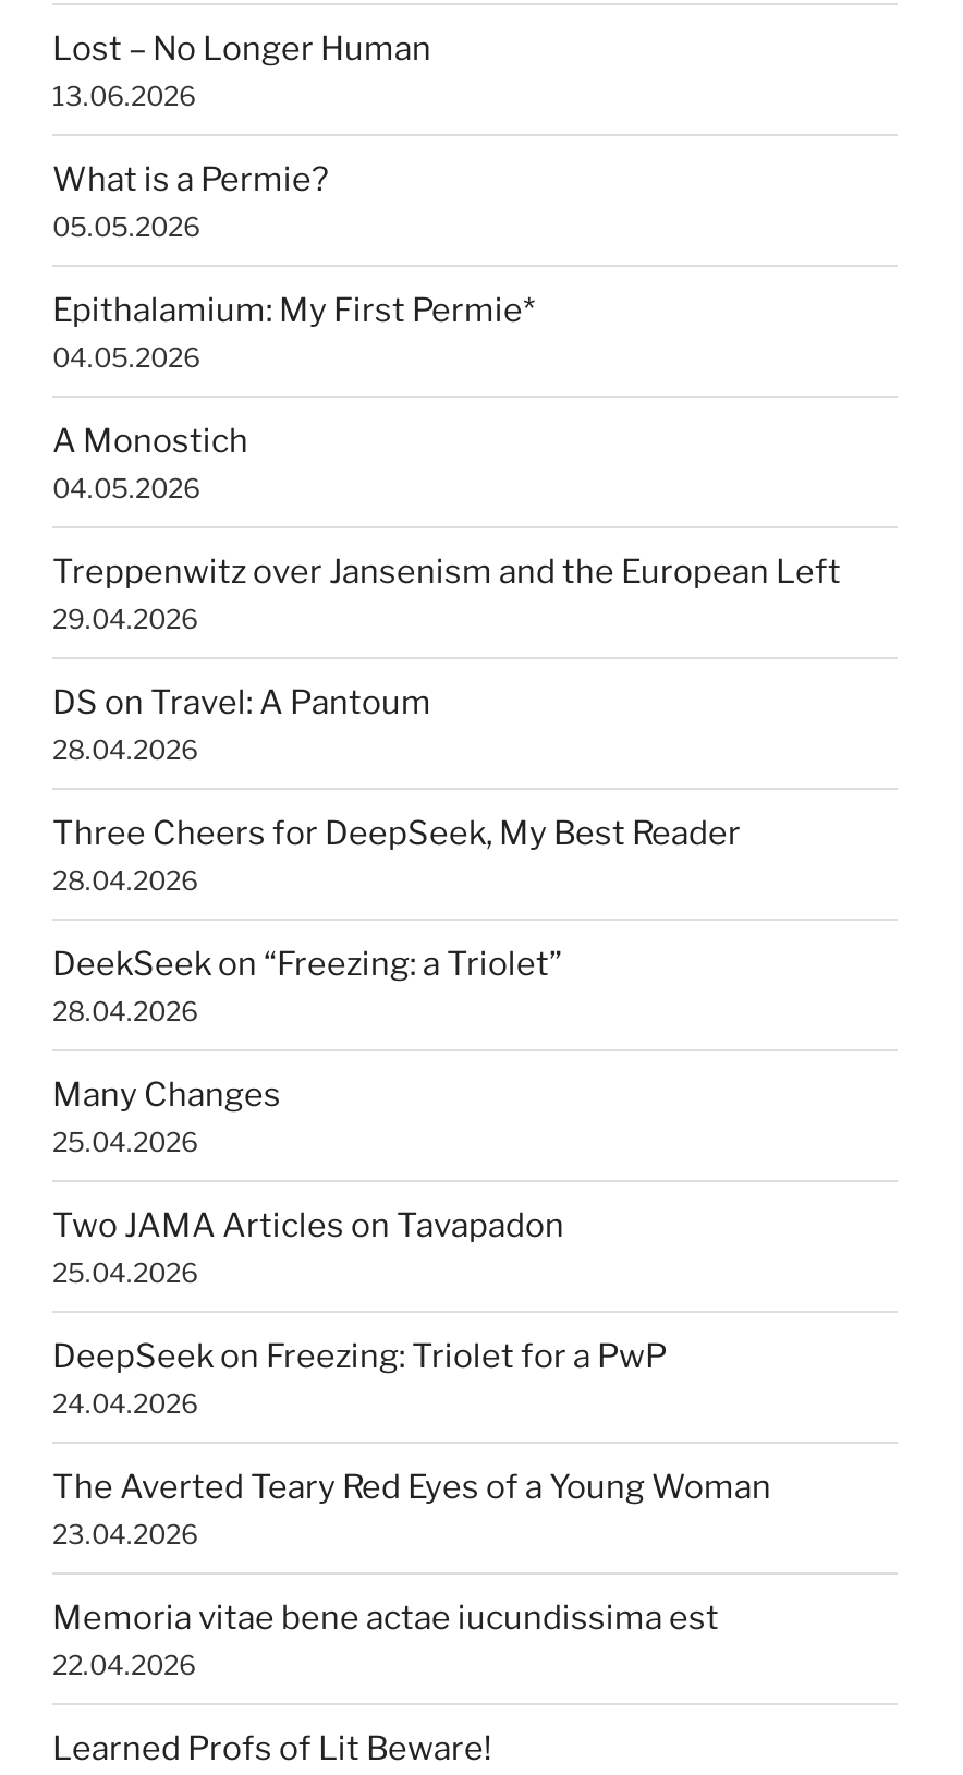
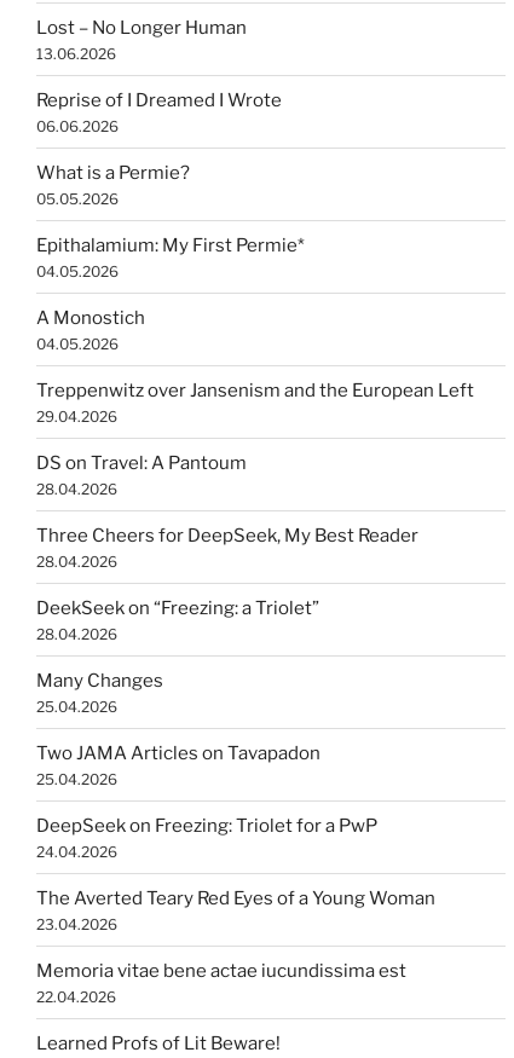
+ Reprise of I Dreamed I Wrote
+ 06.06.2026
